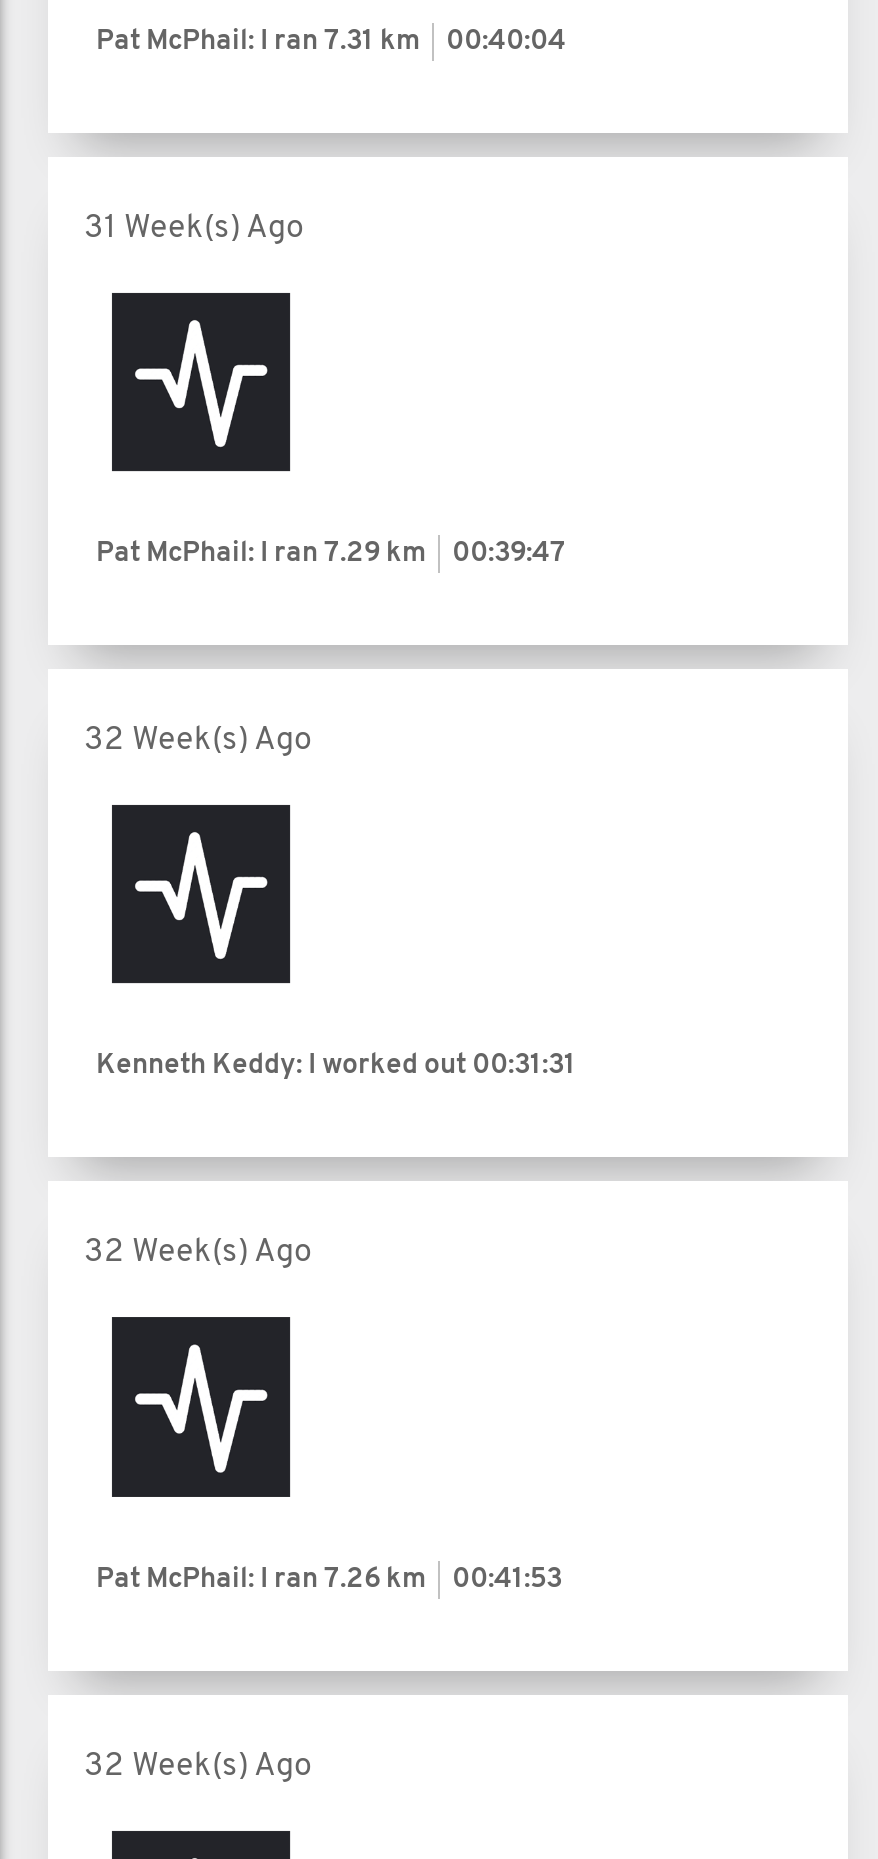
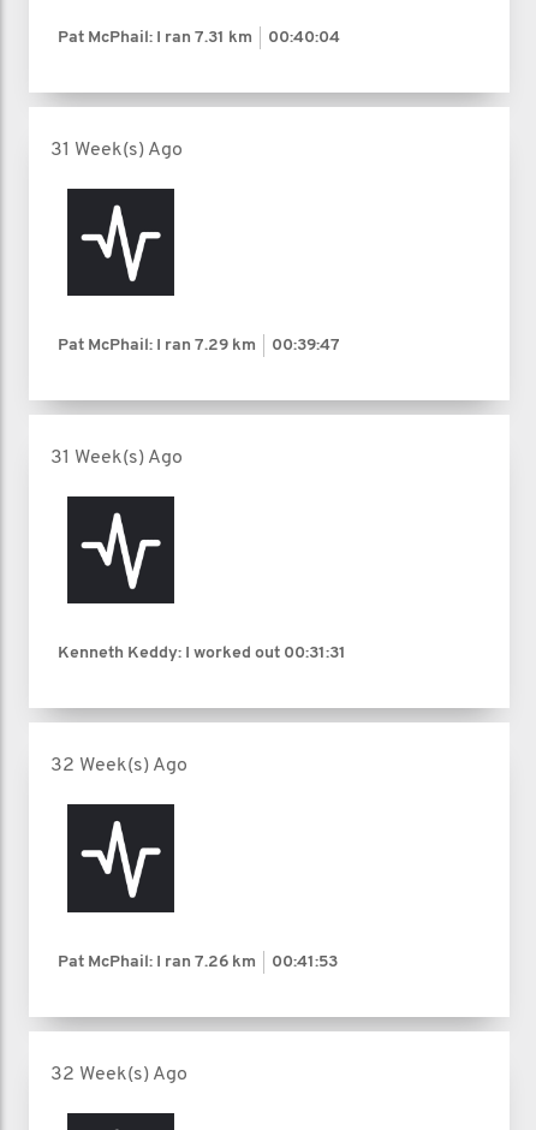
- 32 Week(s) Ago
+ 31 Week(s) Ago
